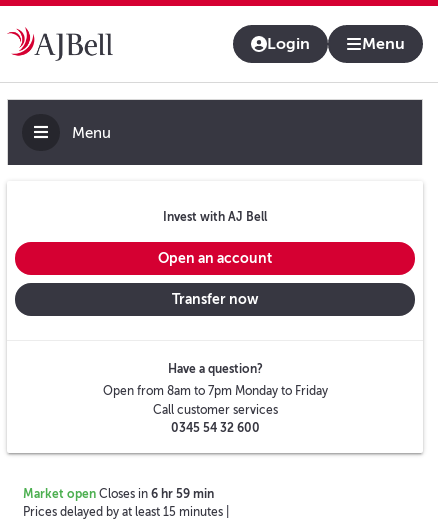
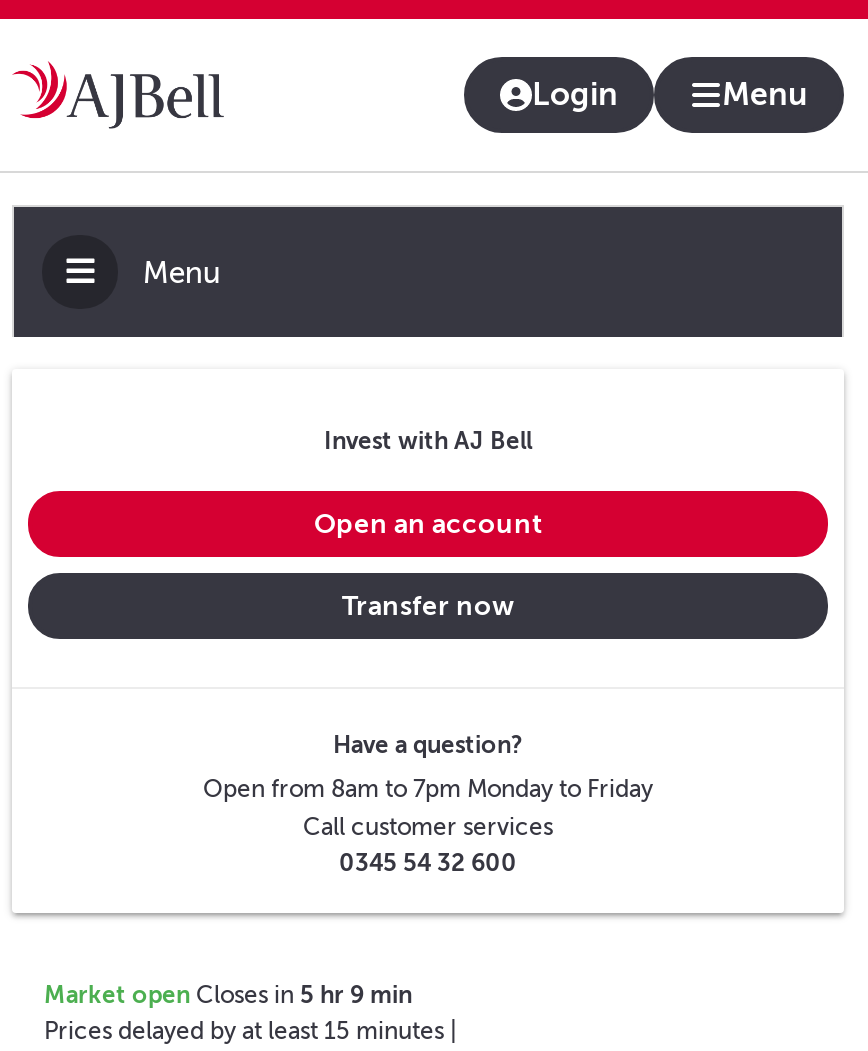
- Market open Closes in 6 hr 59 min
+ Market open Closes in 5 hr 9 min
